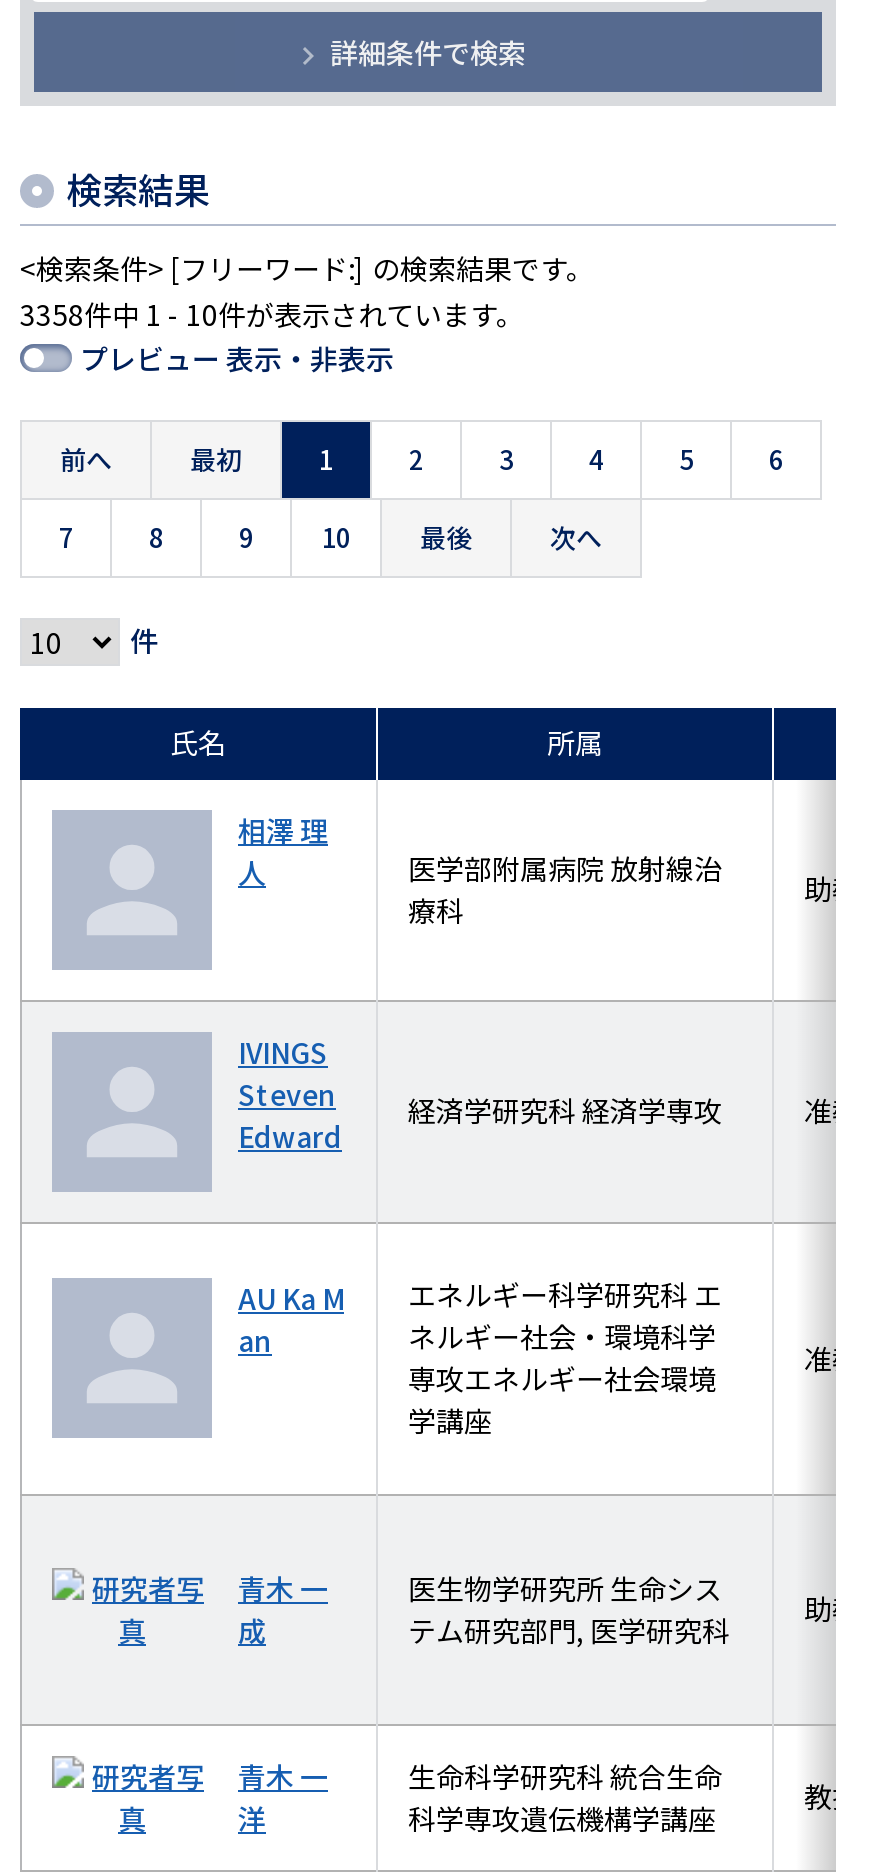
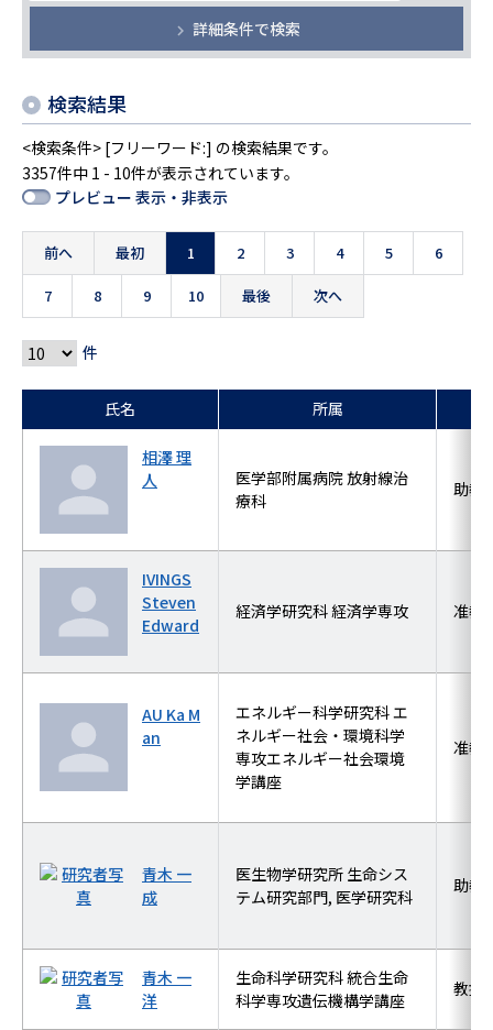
- 3358件中 1 - 10件が表示されています。
+ 3357件中 1 - 10件が表示されています。
